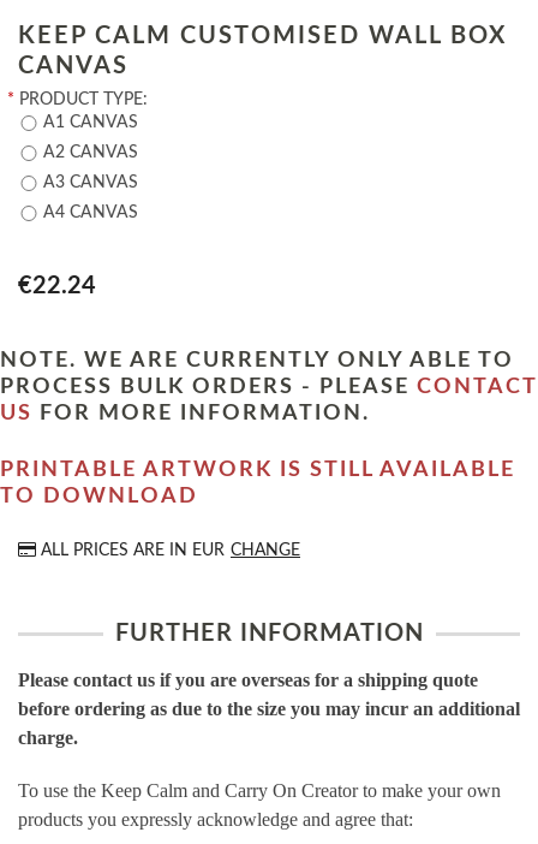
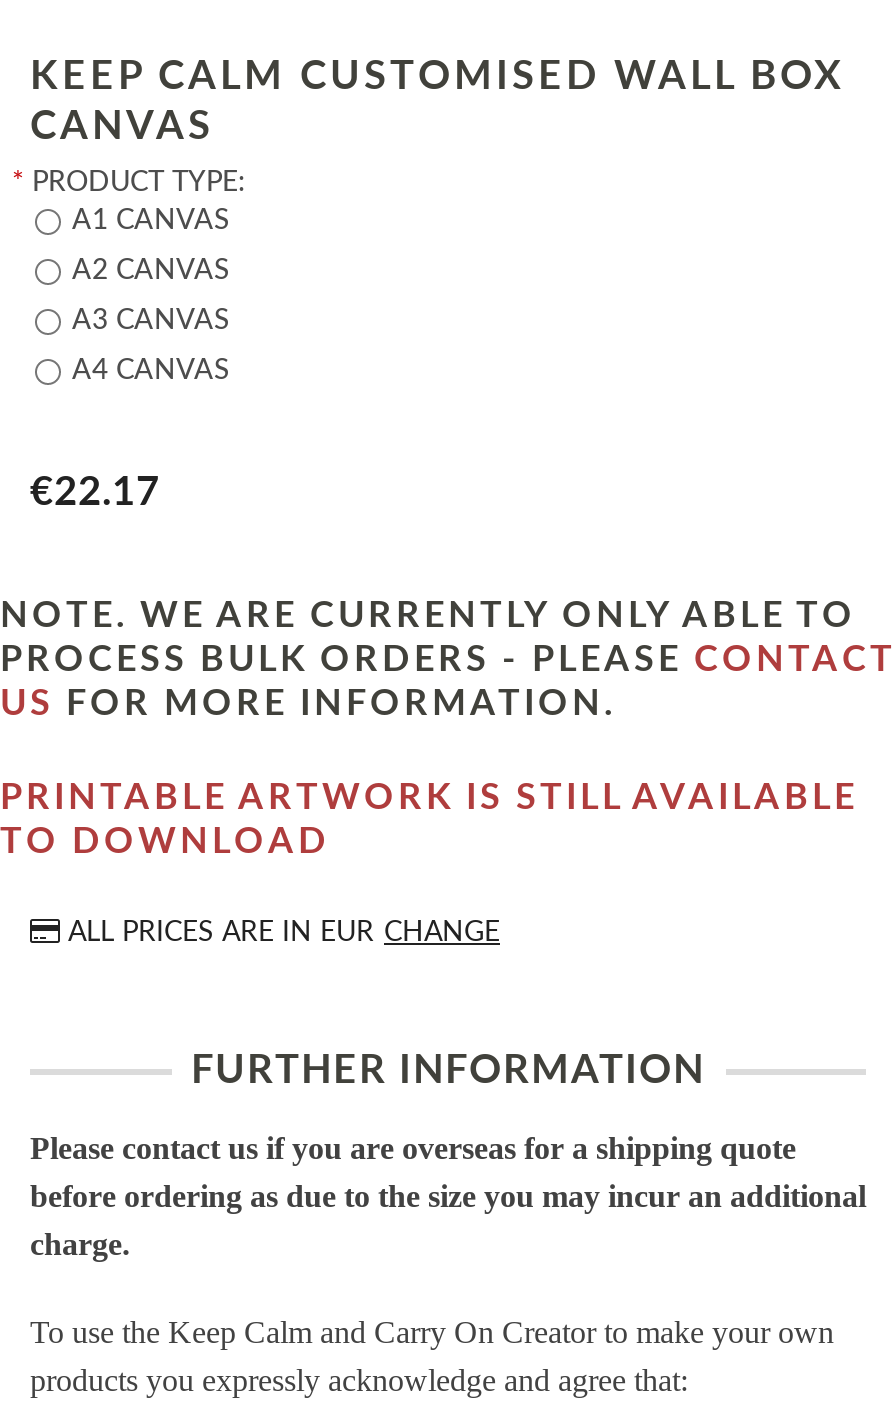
- €22.24
+ €22.17
